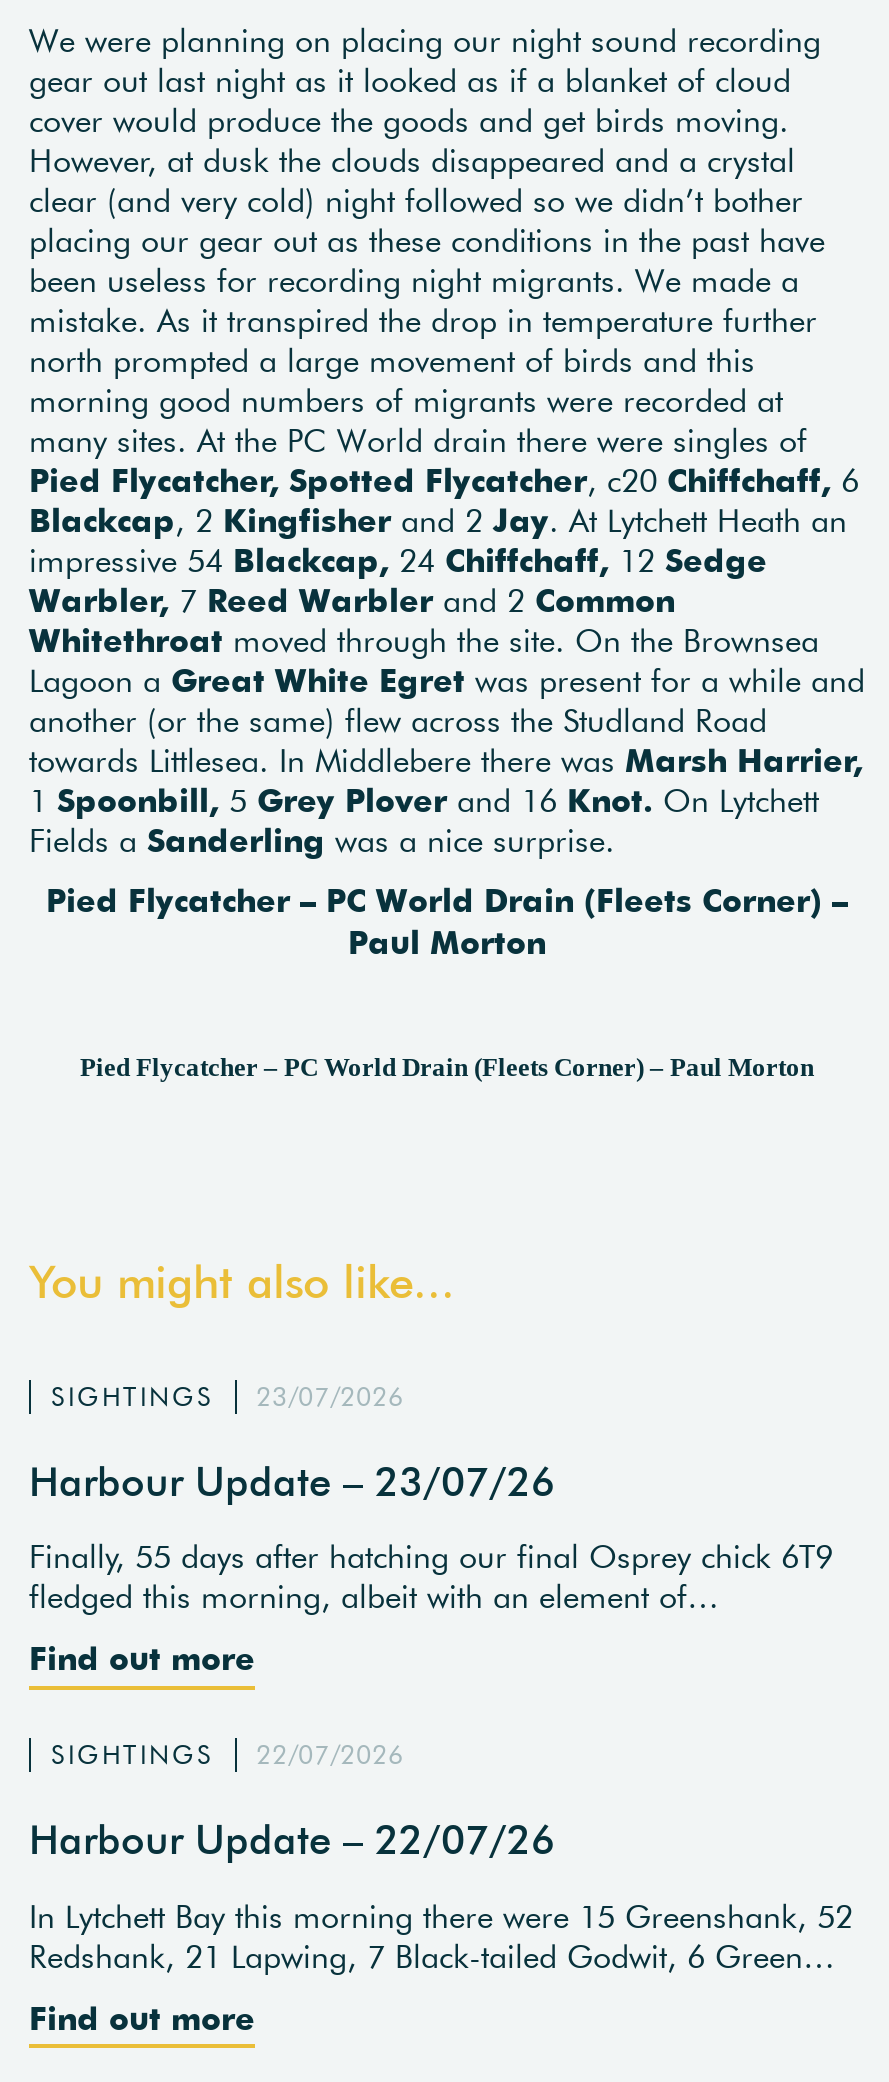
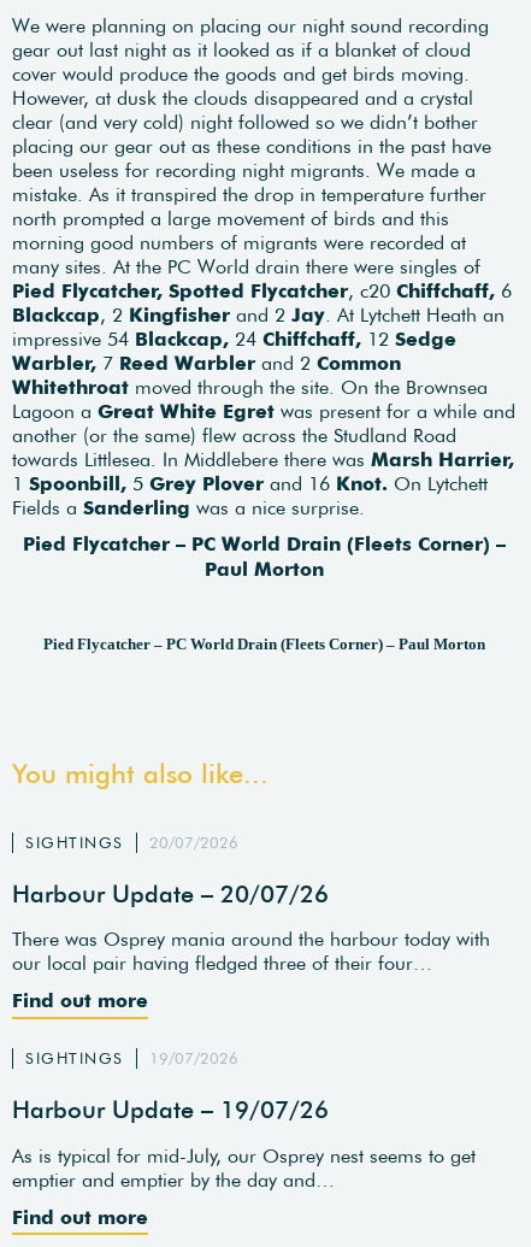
- SIGHTINGS 23/07/2026
+ SIGHTINGS 20/07/2026

- Harbour Update – 23/07/26
+ Harbour Update – 20/07/26

- Finally, 55 days after hatching our final Osprey chick 6T9
- fledged this morning, albeit with an element of…
+ There was Osprey mania around the harbour today with
+ our local pair having fledged three of their four…

- SIGHTINGS 22/07/2026
+ SIGHTINGS 19/07/2026

- Harbour Update – 22/07/26
+ Harbour Update – 19/07/26

- In Lytchett Bay this morning there were 15 Greenshank, 52
- Redshank, 21 Lapwing, 7 Black-tailed Godwit, 6 Green…
+ As is typical for mid-July, our Osprey nest seems to get
+ emptier and emptier by the day and…
